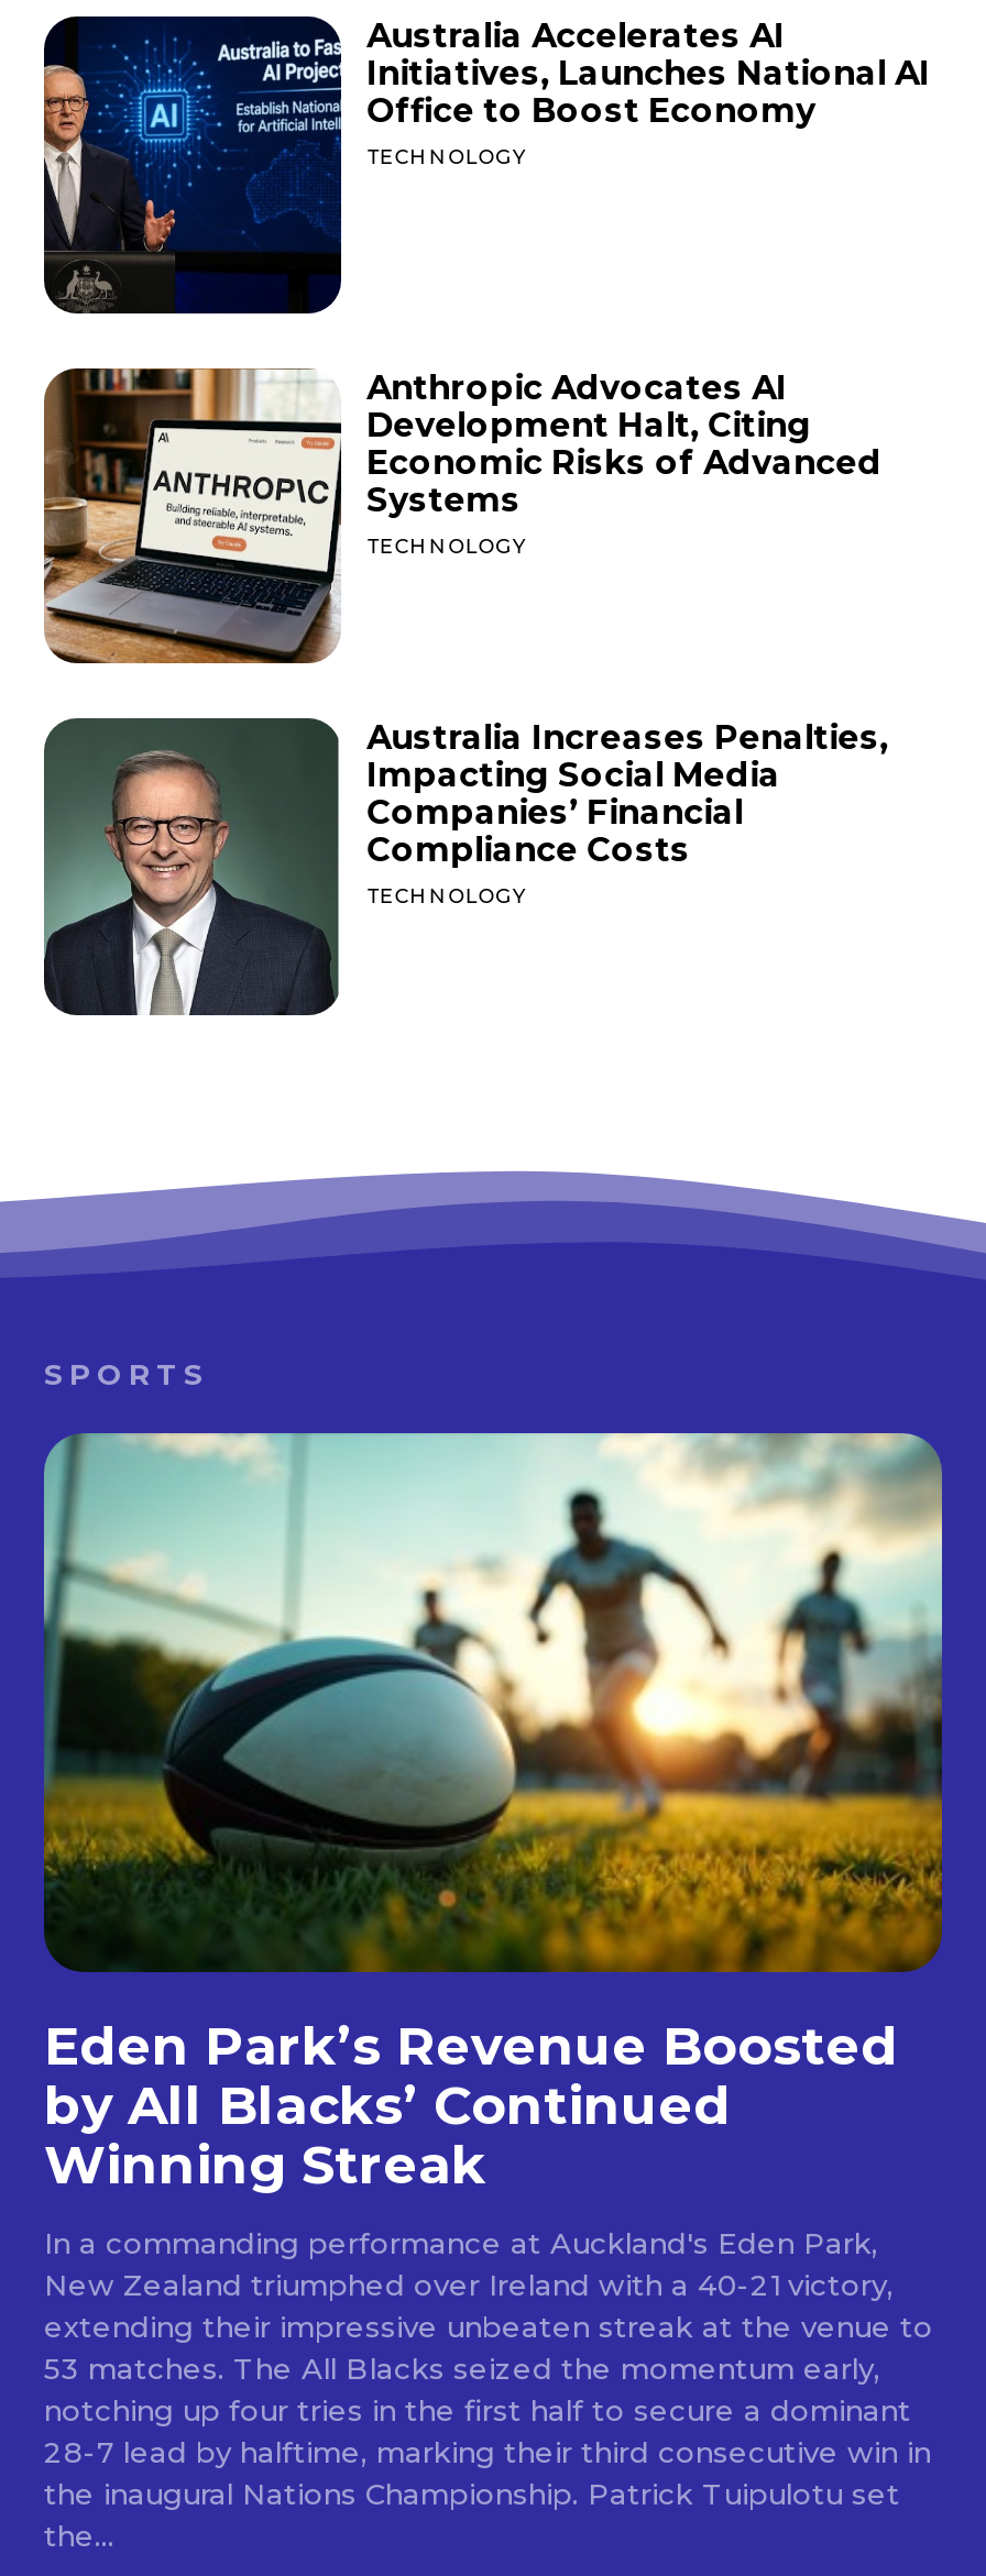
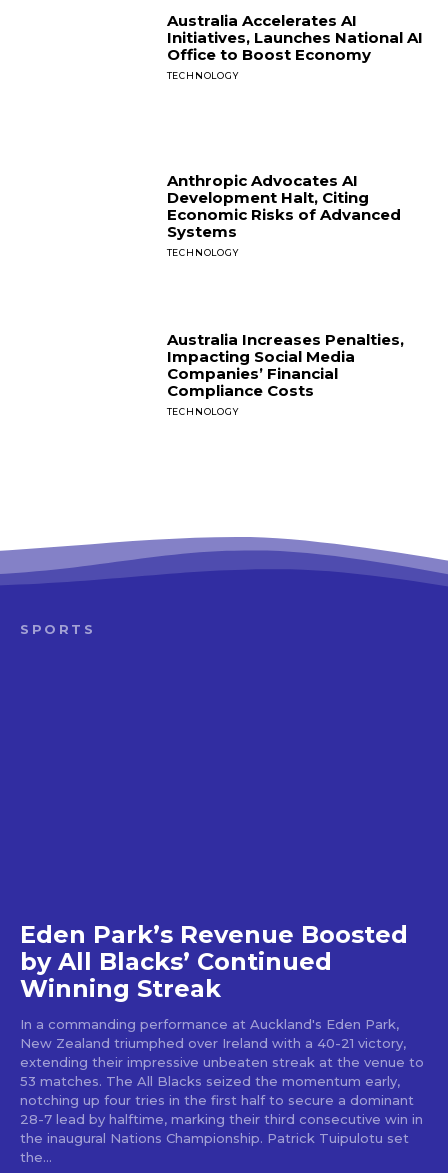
- [image]

- [image]

- [image]

- [image]
